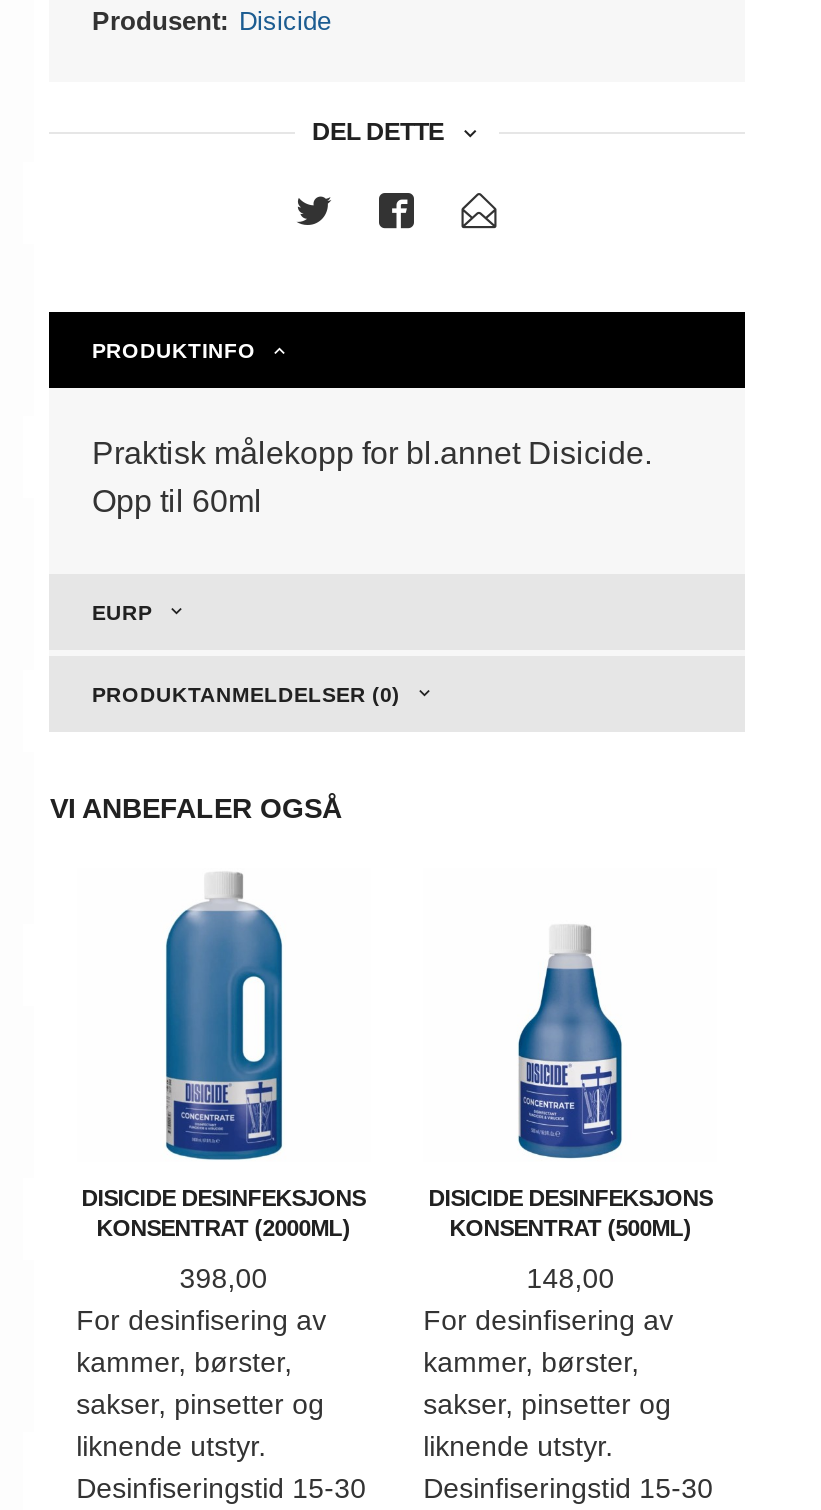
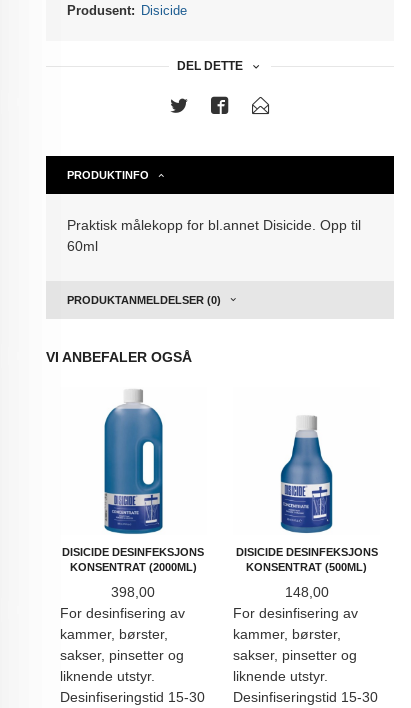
- Praktisk målekopp for bl.annet Disicide.
- Opp til 60ml
- EURP
+ Praktisk målekopp for bl.annet Disicide. Opp til
+ 60ml
